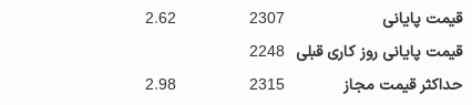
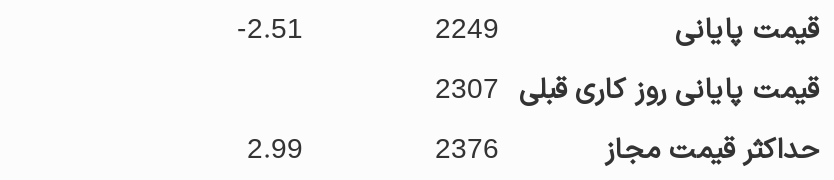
- 2.62
+ -2.51

- 2307
+ 2249

- قیمت پایانی روز کاری قبلی 2248
+ قیمت پایانی روز کاری قبلی 2307

- 2.98
+ 2.99

- 2315
+ 2376
